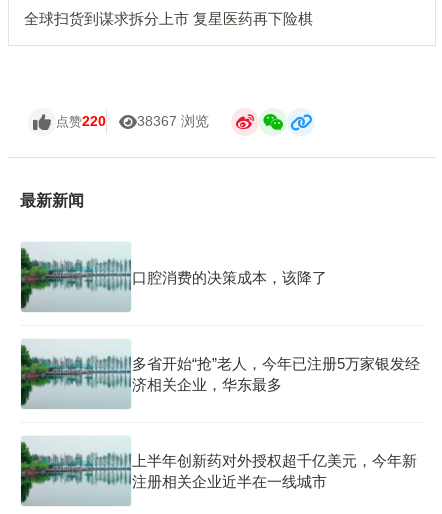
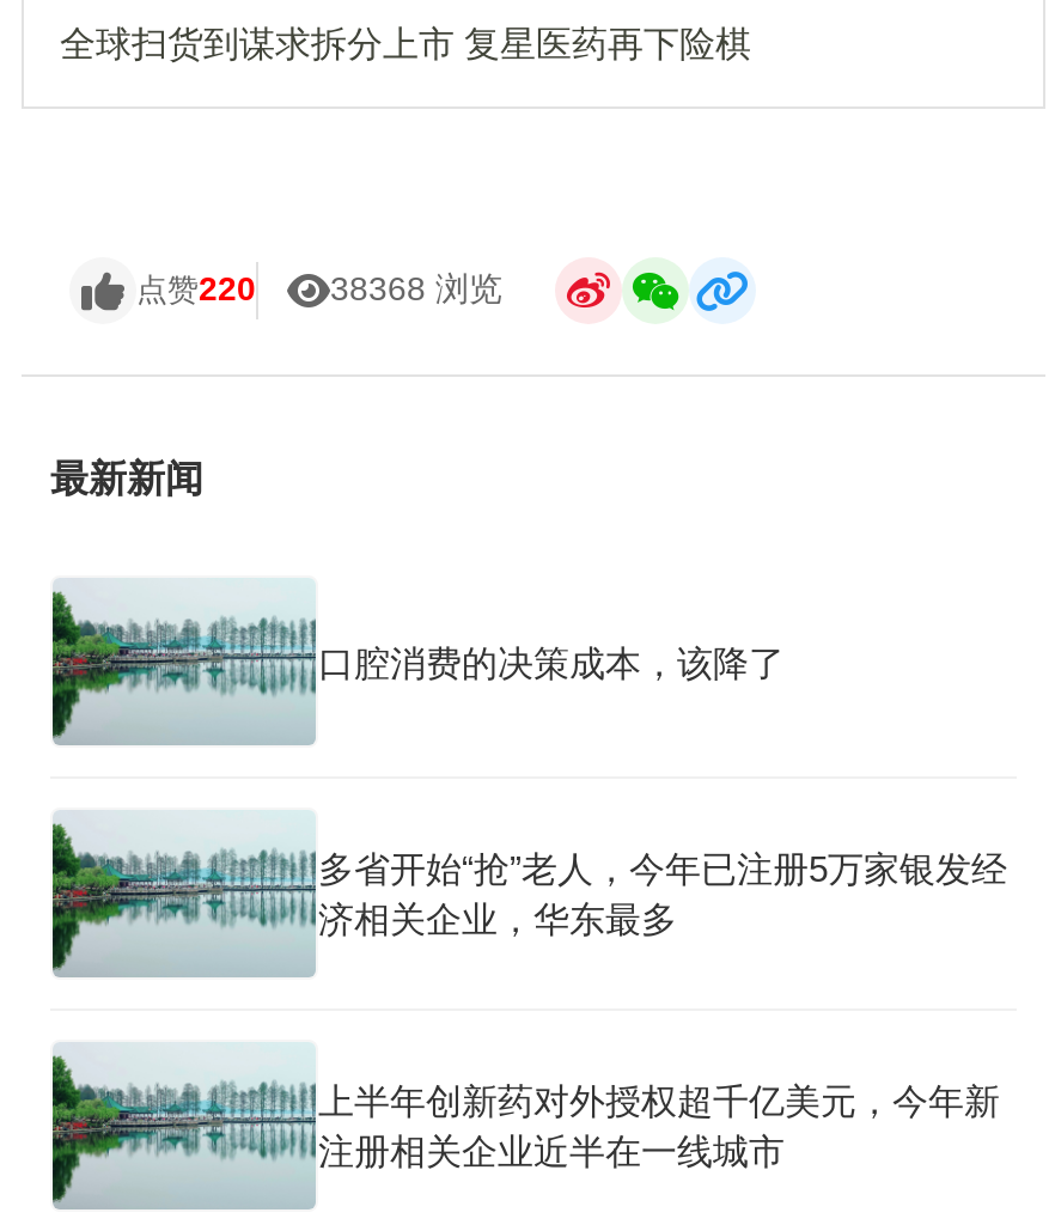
- 点赞220 38367 浏览
+ 点赞220 38368 浏览
